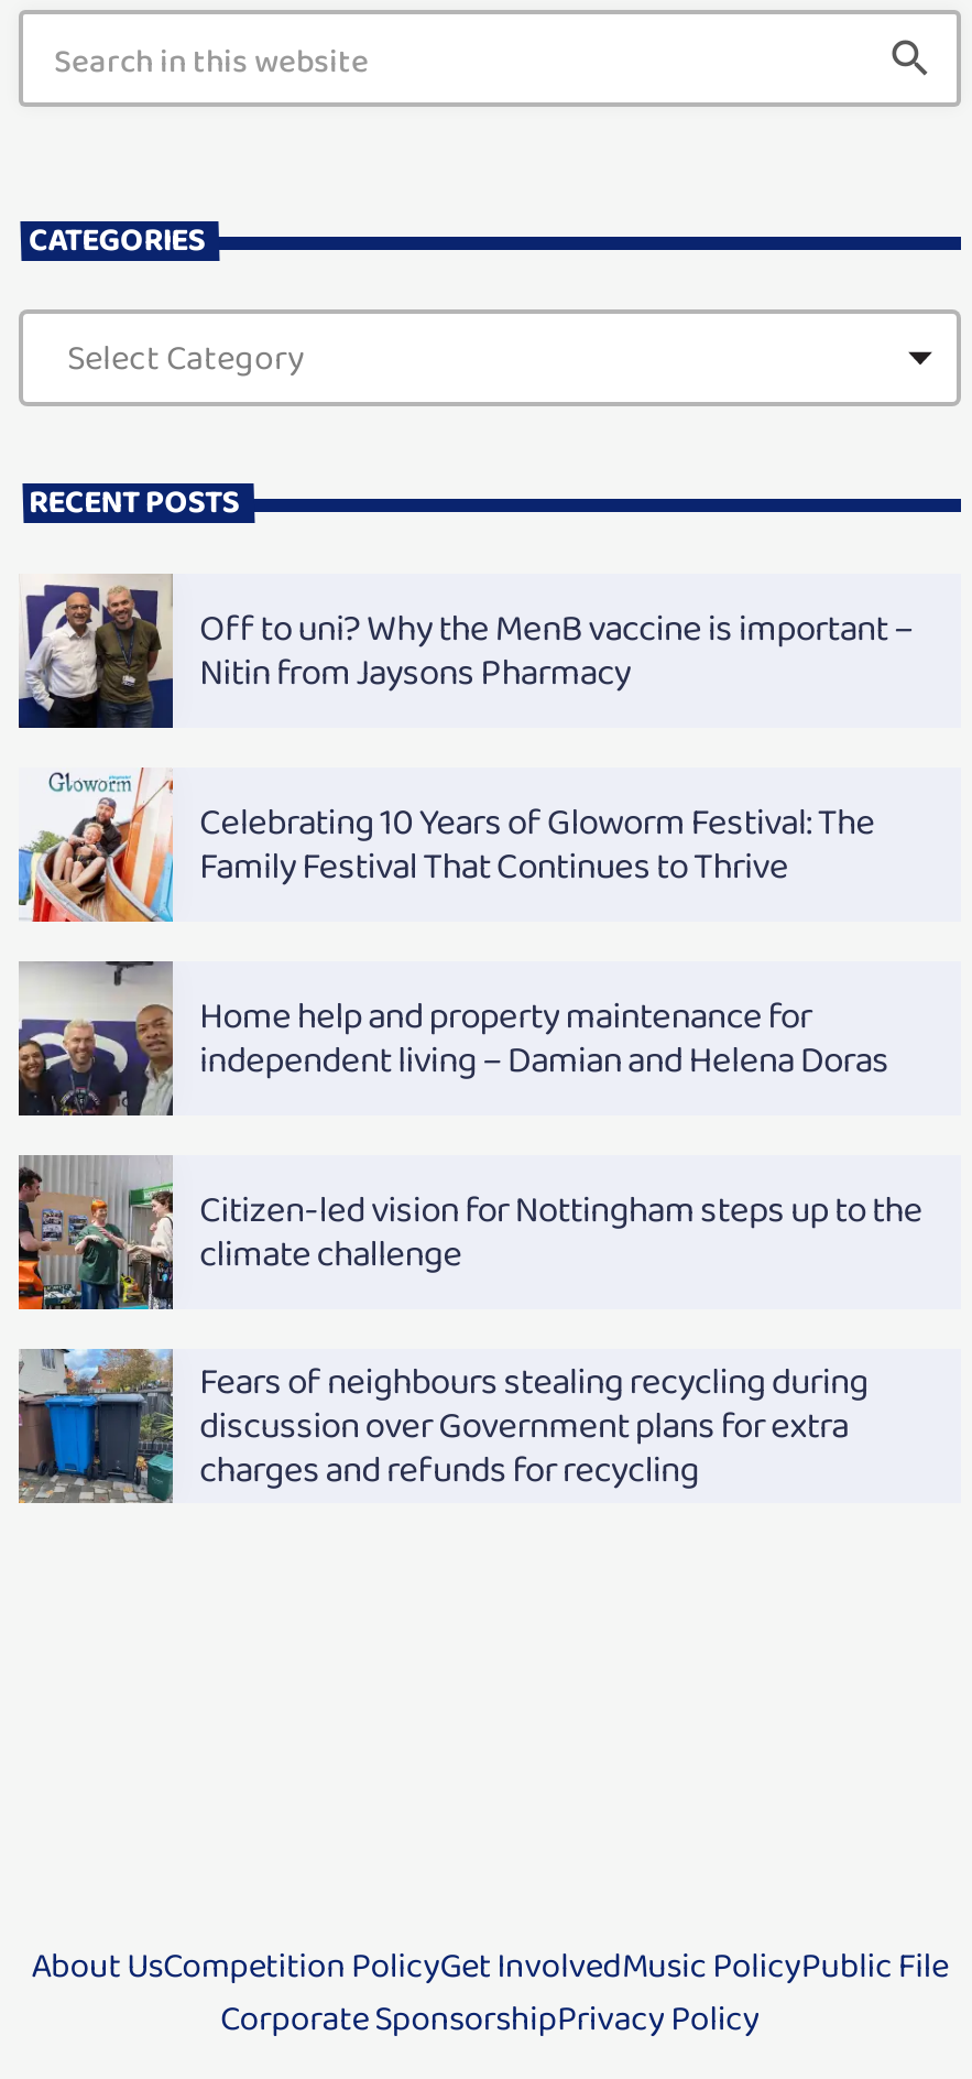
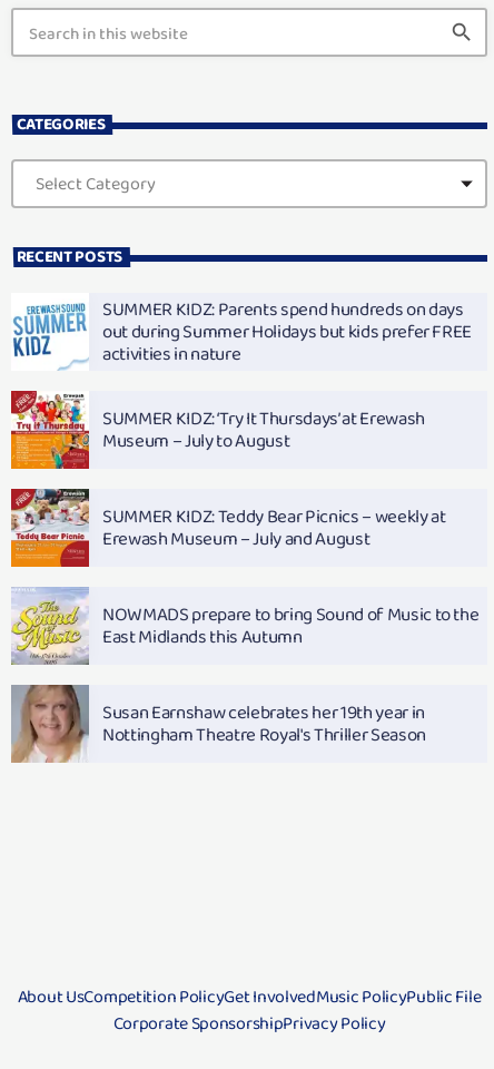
- [image]
- Off to uni? Why the MenB vaccine is important –
- Nitin from Jaysons Pharmacy
+ [image]
+ SUMMER KIDZ: Parents spend hundreds on days
+ out during Summer Holidays but kids prefer FREE
+ activities in nature

- [image]
- Celebrating 10 Years of Gloworm Festival: The
- Family Festival That Continues to Thrive
+ [image]
+ SUMMER KIDZ: ‘Try It Thursdays’ at Erewash
+ Museum – July to August

- [image]
- Home help and property maintenance for
- independent living – Damian and Helena Doras
+ [image]
+ SUMMER KIDZ: Teddy Bear Picnics – weekly at
+ Erewash Museum – July and August

- [image]
- Citizen-led vision for Nottingham steps up to the
- climate challenge
+ [image]
+ NOWMADS prepare to bring Sound of Music to the
+ East Midlands this Autumn

- [image]
- Fears of neighbours stealing recycling during
- discussion over Government plans for extra
- charges and refunds for recycling
+ [image]
+ Susan Earnshaw celebrates her 19th year in
+ Nottingham Theatre Royal's Thriller Season
